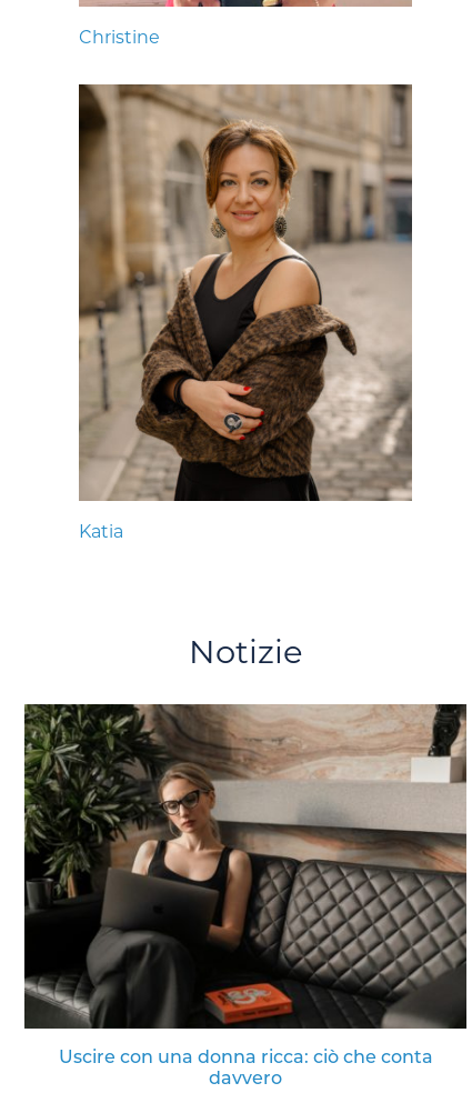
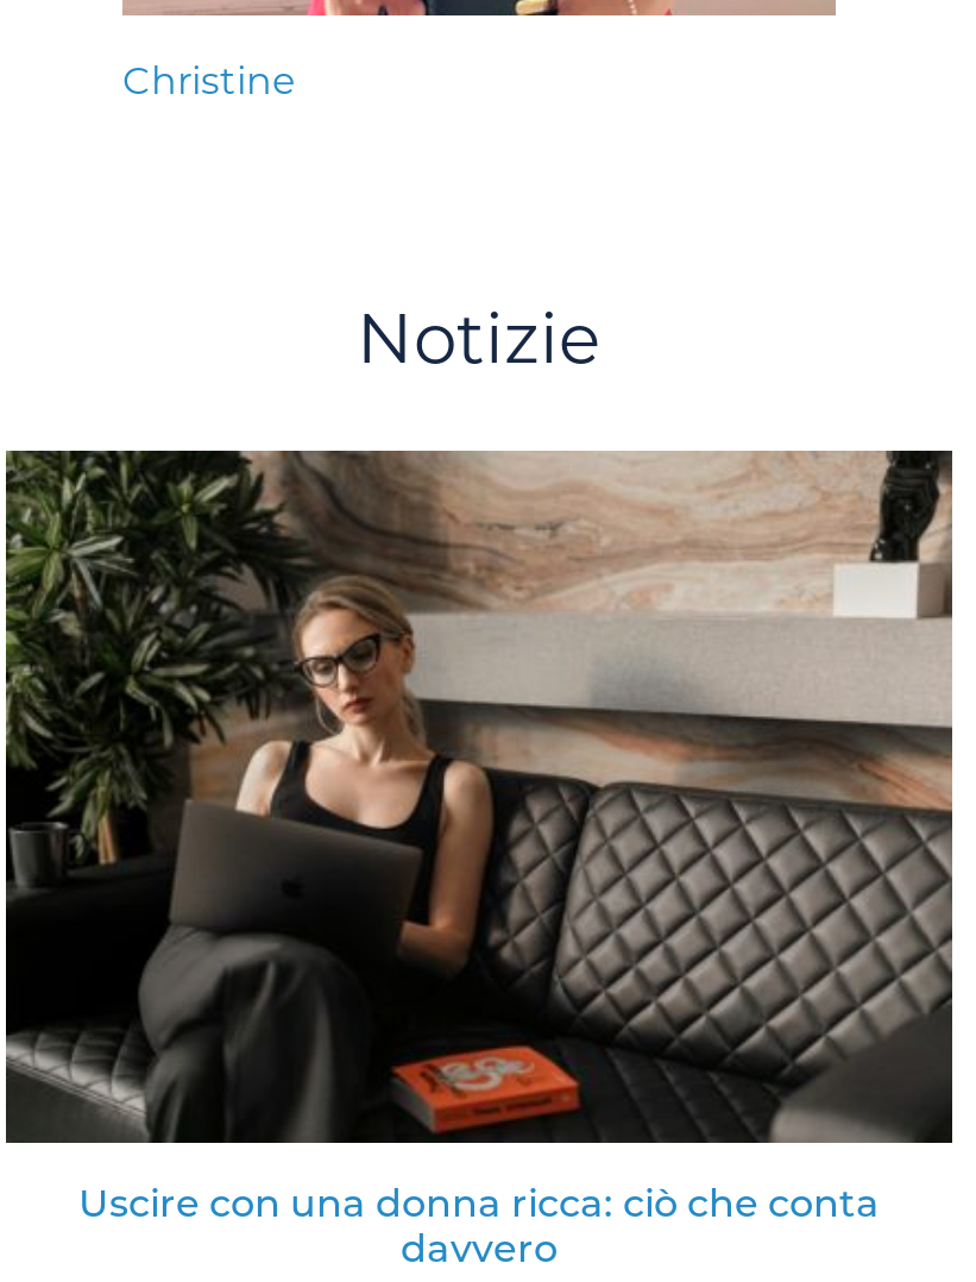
- [image]
- Katia
